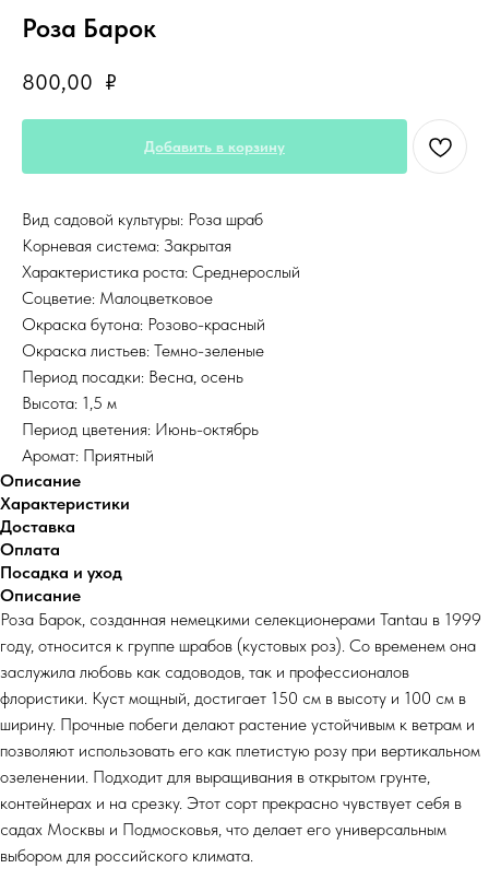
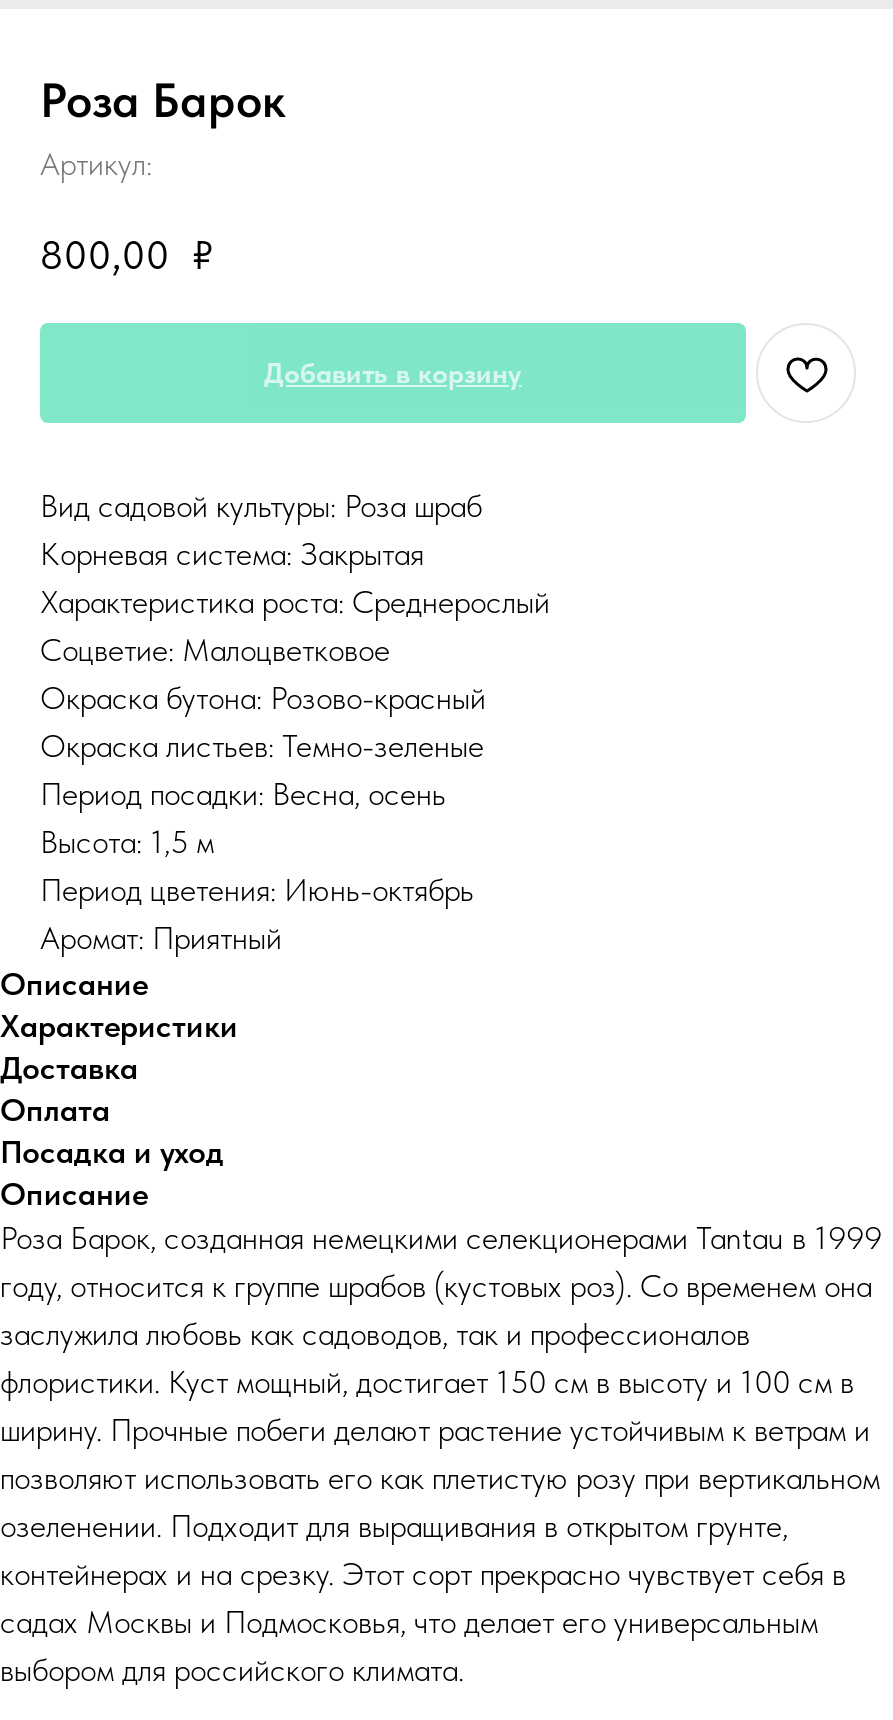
+ Артикул:
